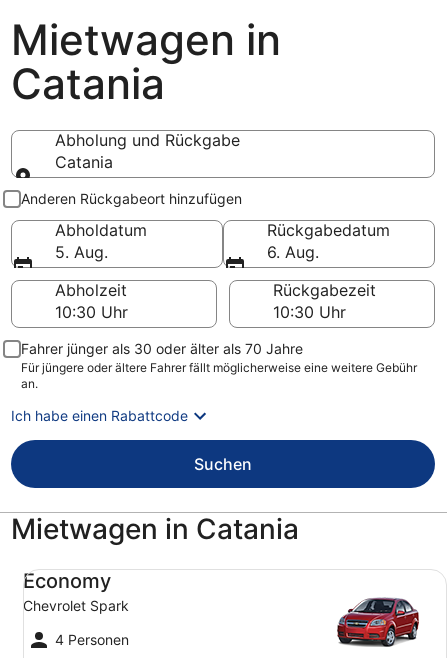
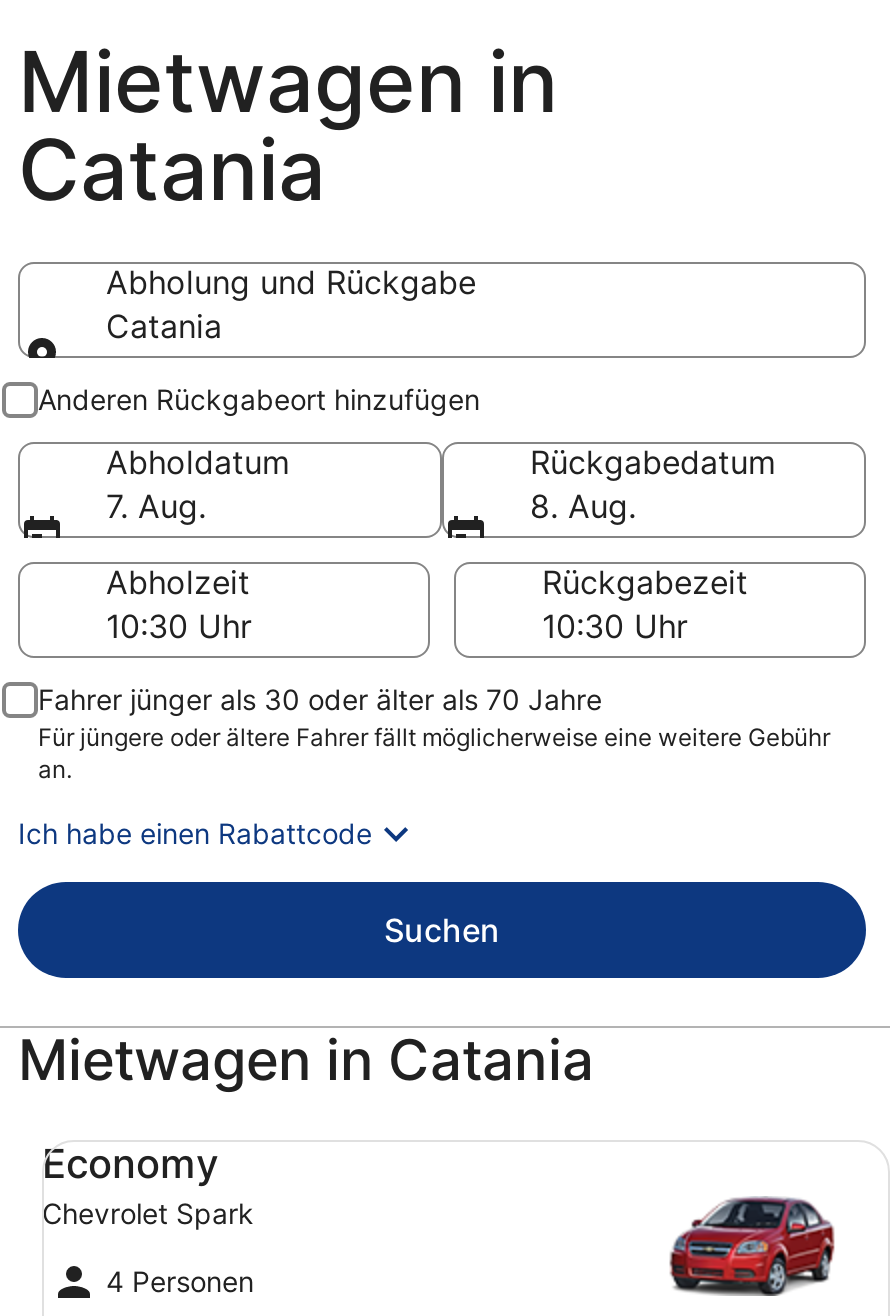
- 5. Aug.
+ 7. Aug.

- 6. Aug.
+ 8. Aug.
